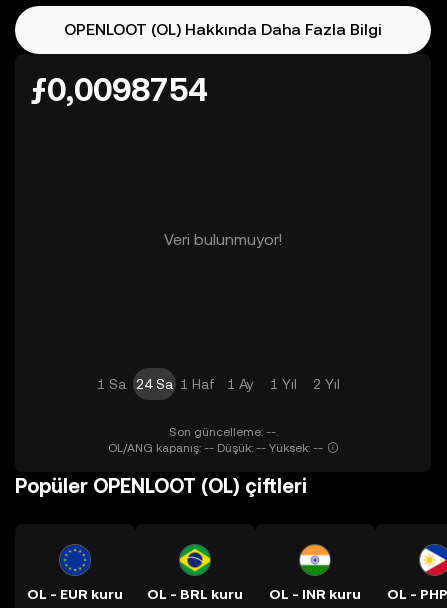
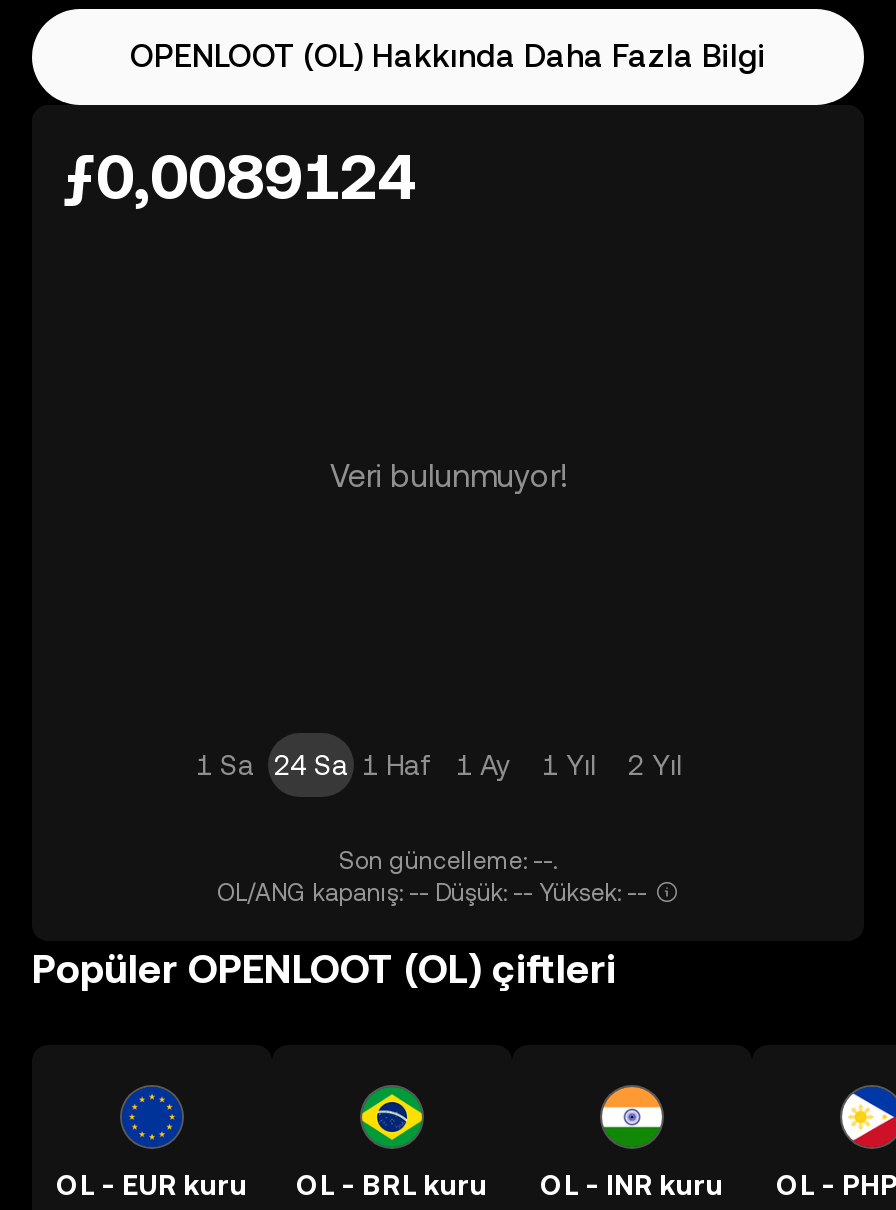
- ƒ0,0098754
+ ƒ0,0089124
